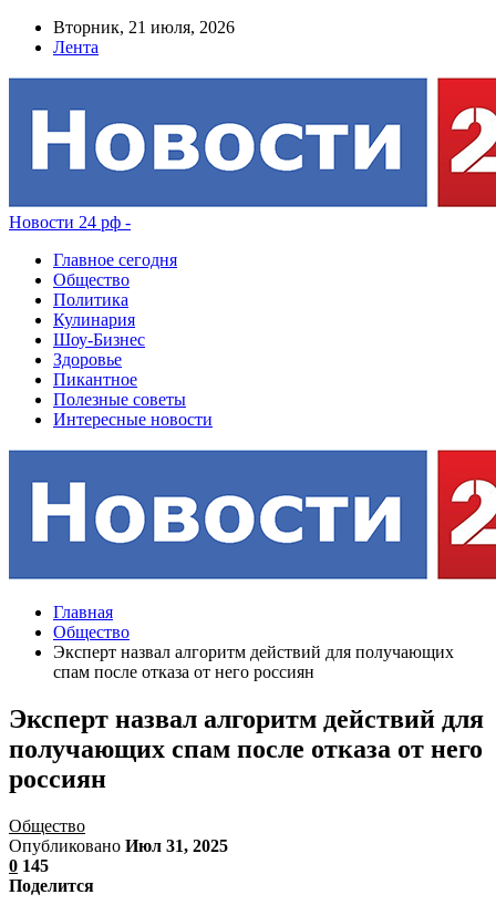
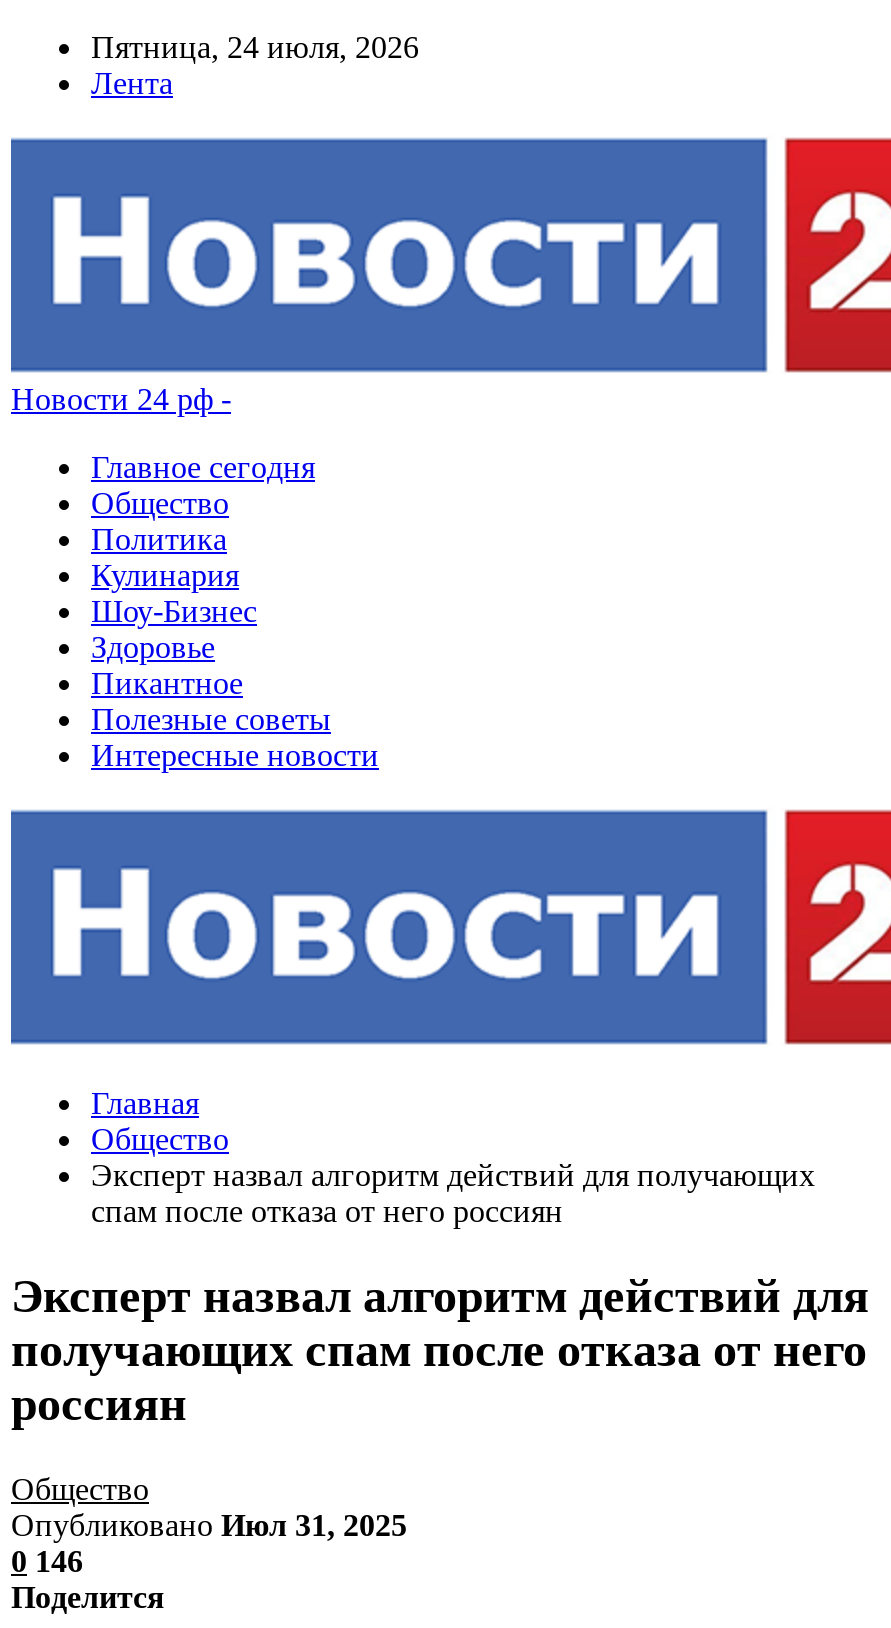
- Вторник, 21 июля, 2026
+ Пятница, 24 июля, 2026

- 0 145
+ 0 146
